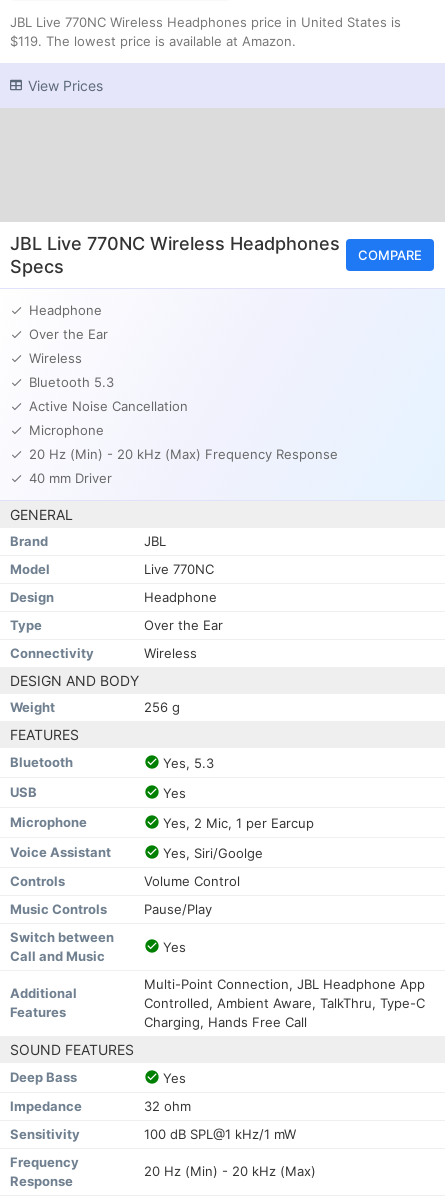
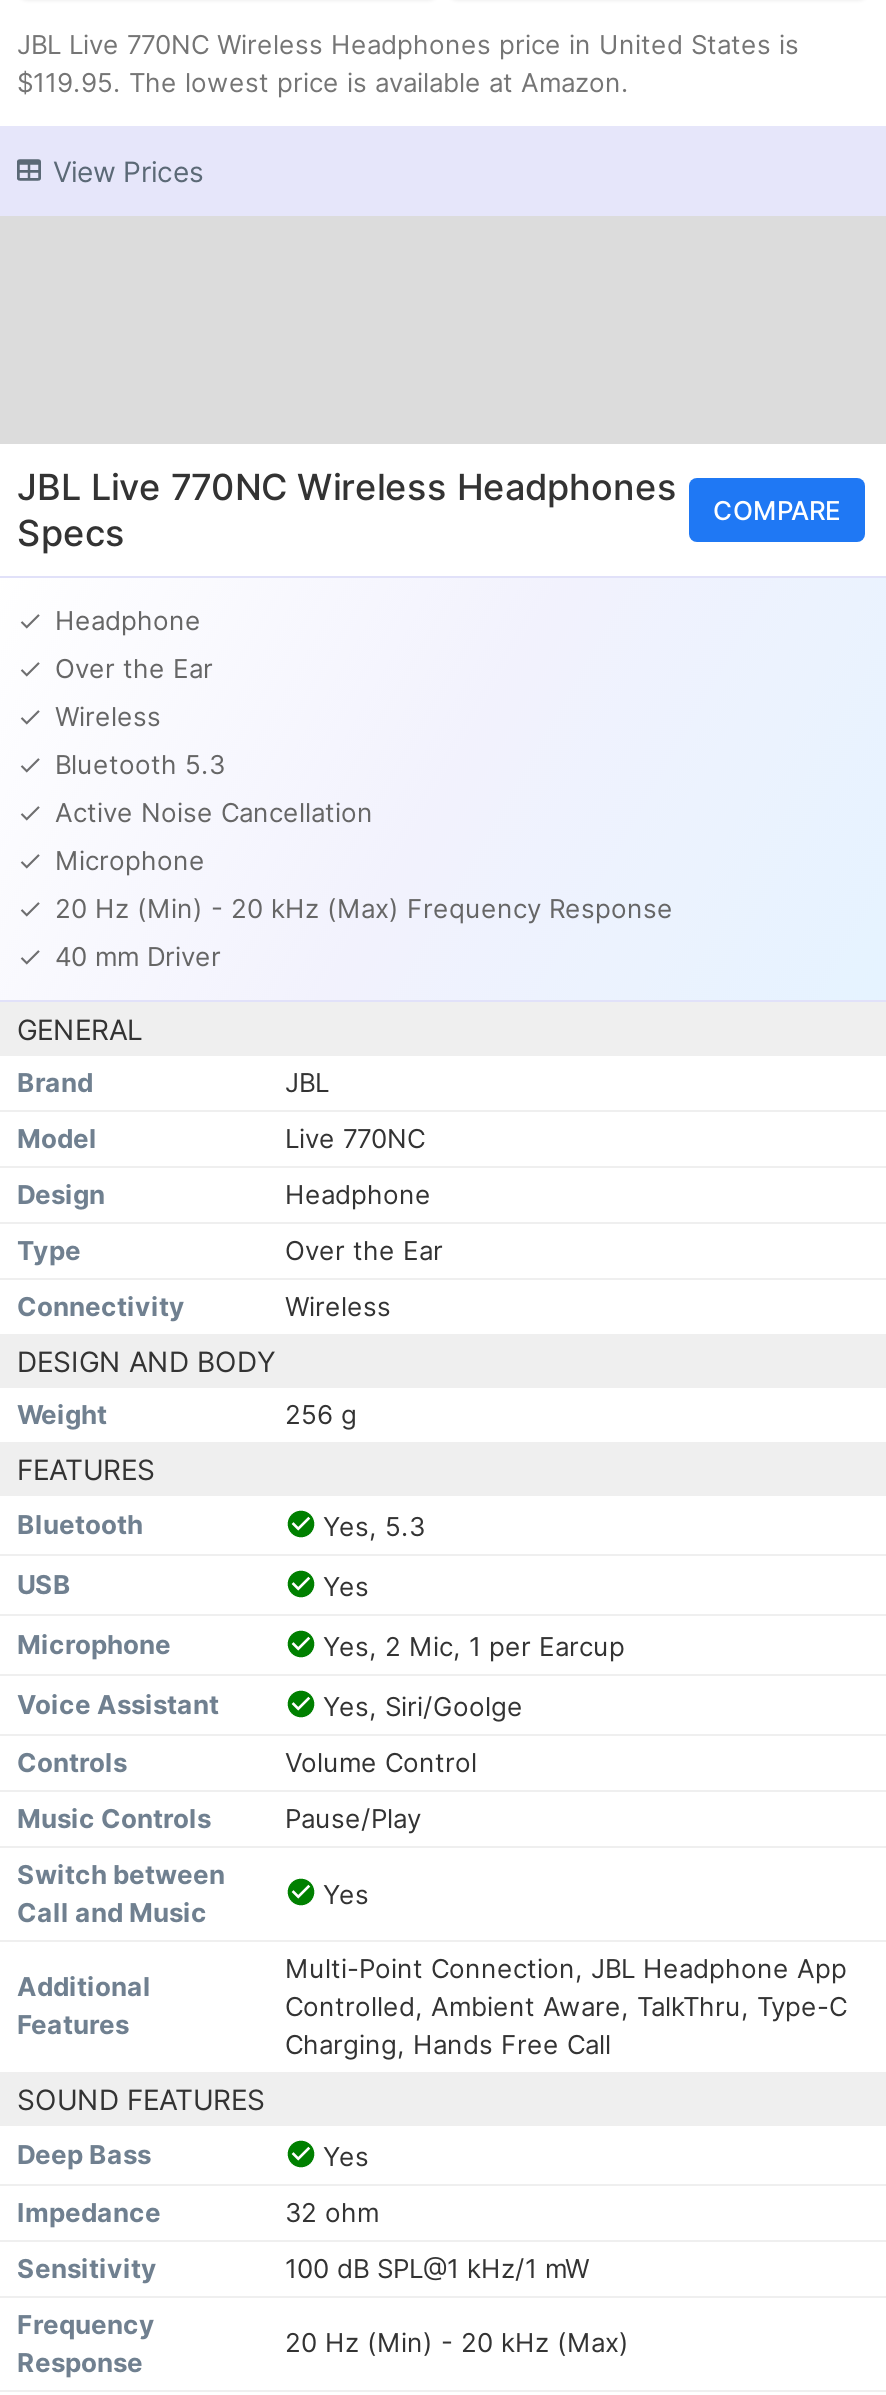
- $119. The lowest price is available at Amazon.
+ $119.95. The lowest price is available at Amazon.
